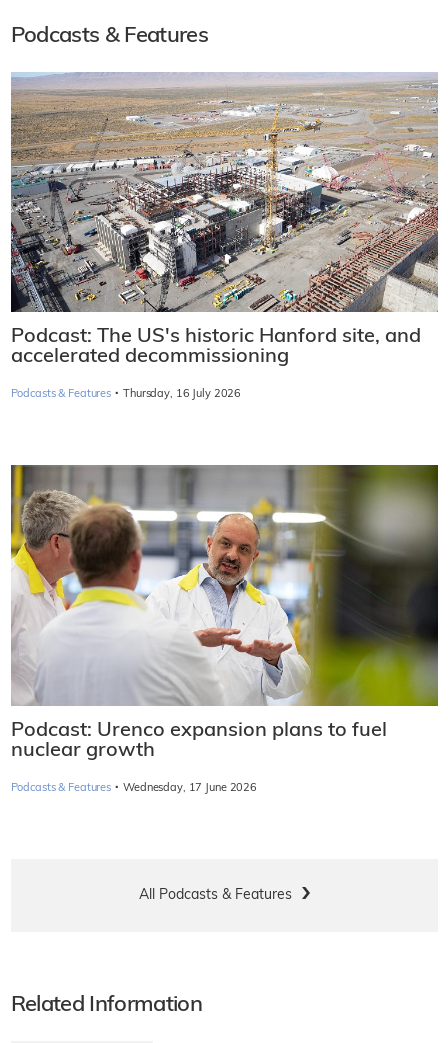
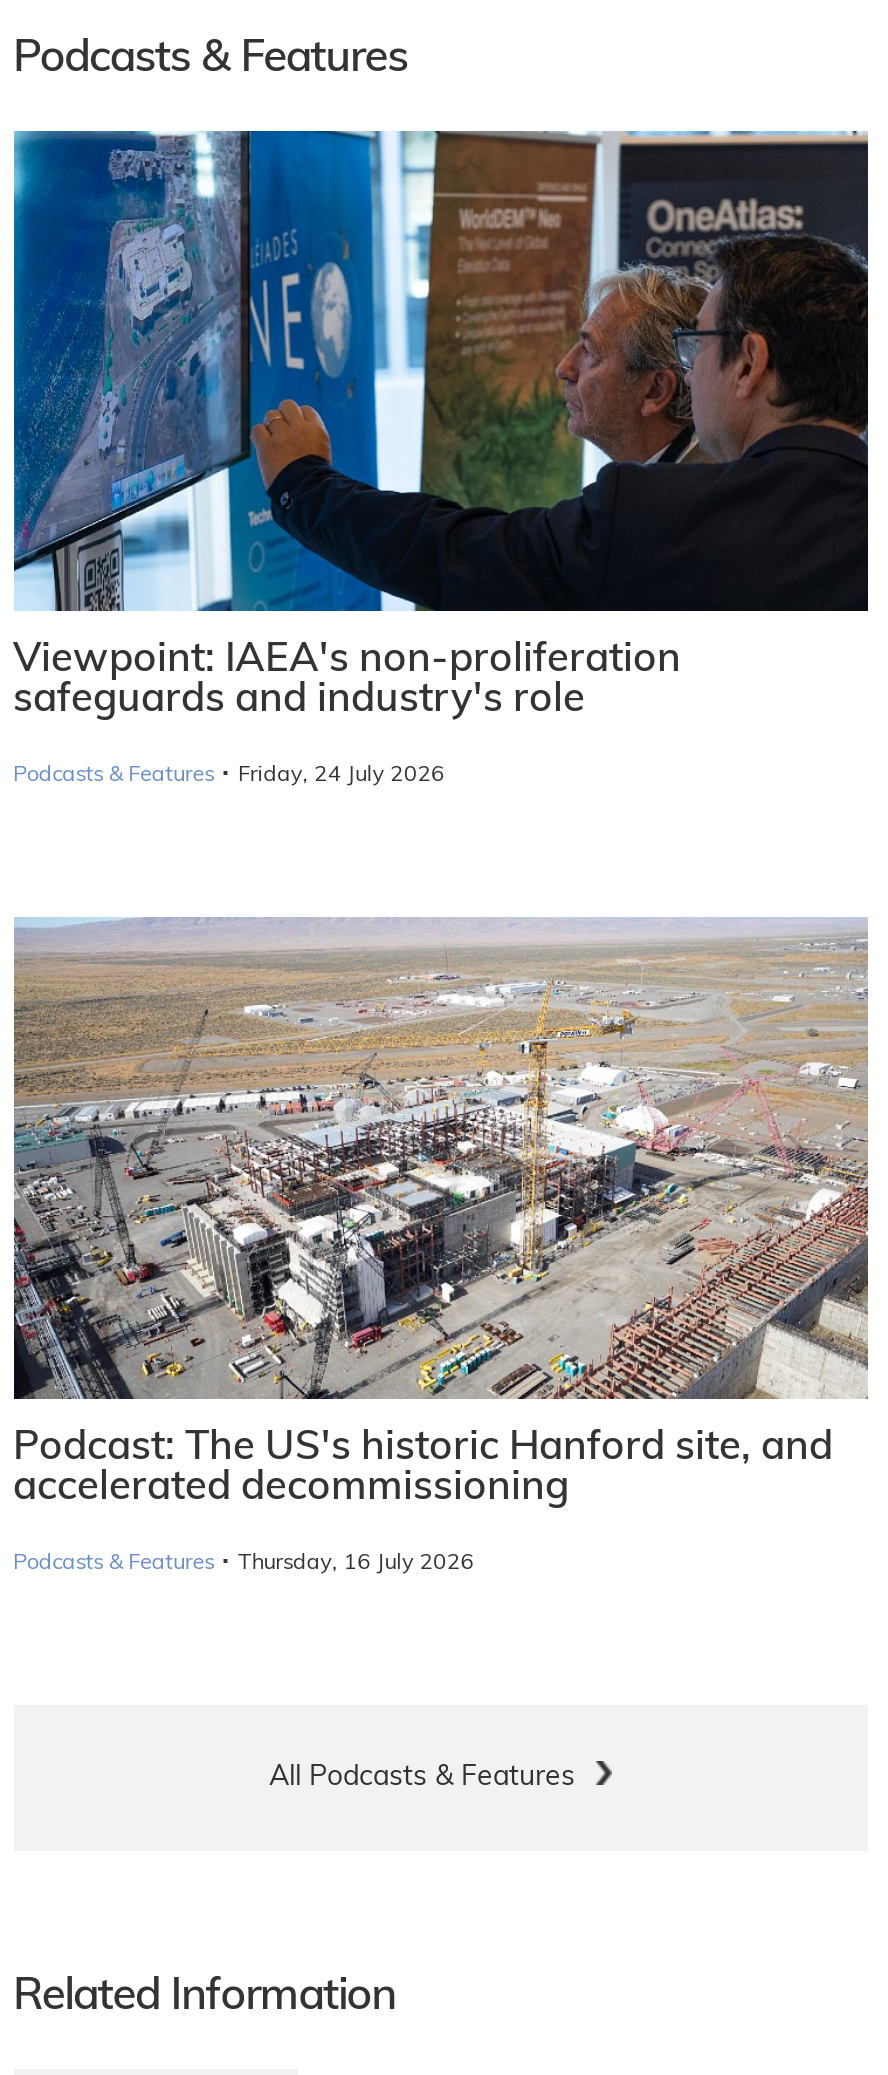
+ [image]
+ Viewpoint: IAEA's non-proliferation
+ safeguards and industry's role
+ Podcasts & Features · Friday, 24 July 2026

moved down: [image] | Podcast: The US's historic Hanford site, and | accelerated decommissioning | Podcasts & Features · Thursday, 16 July 2026

- [image]
- Podcast: Urenco expansion plans to fuel
- nuclear growth
- Podcasts & Features · Wednesday, 17 June 2026
